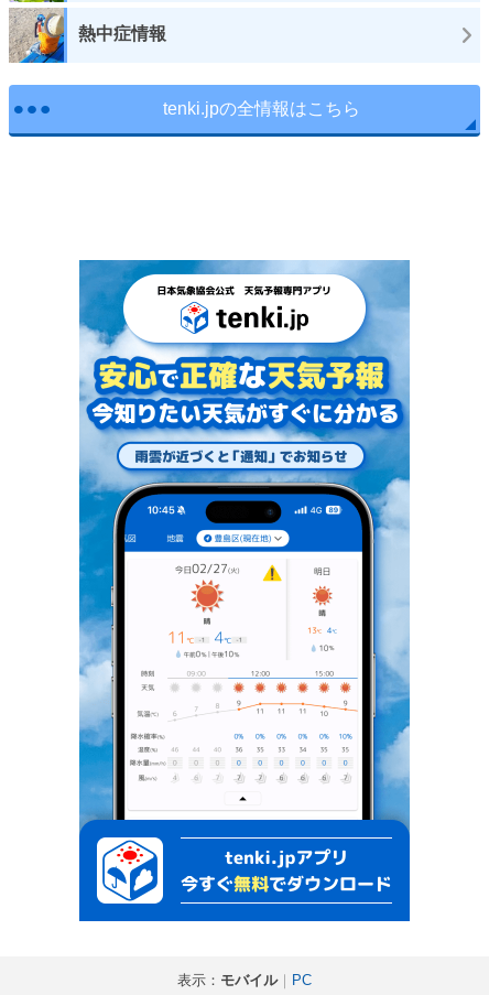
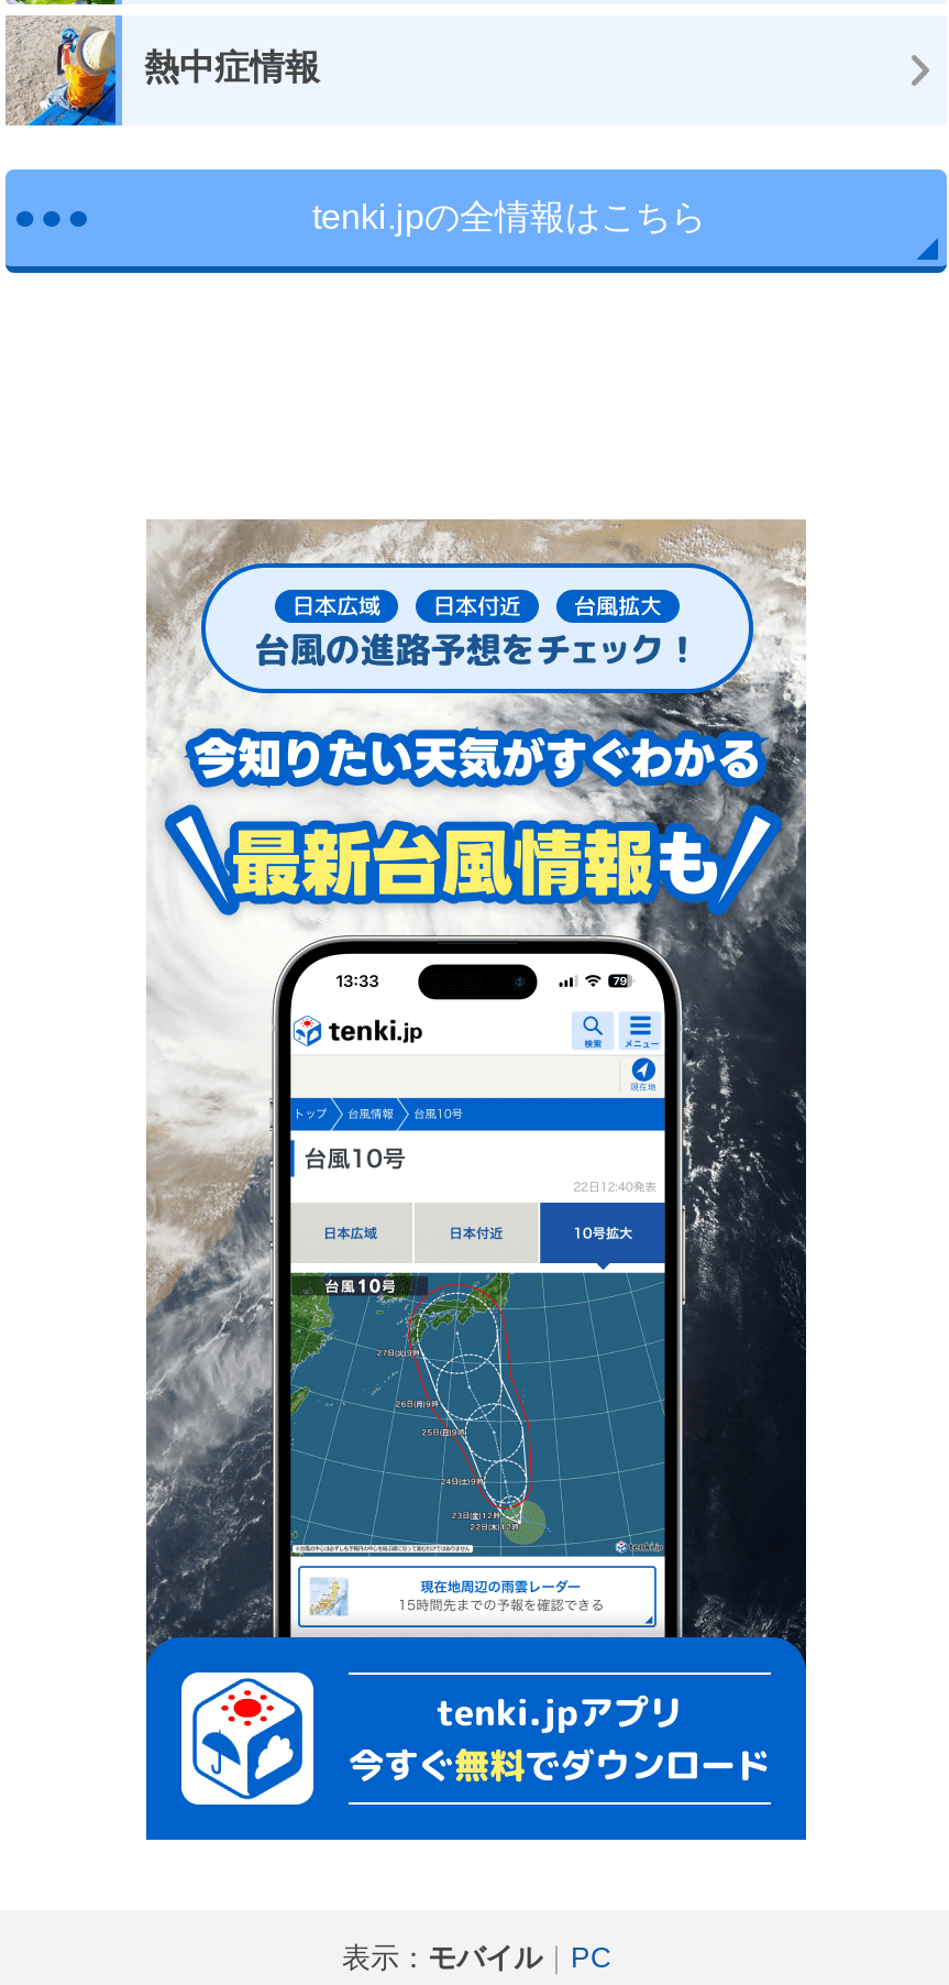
- [image]
+ [image]
